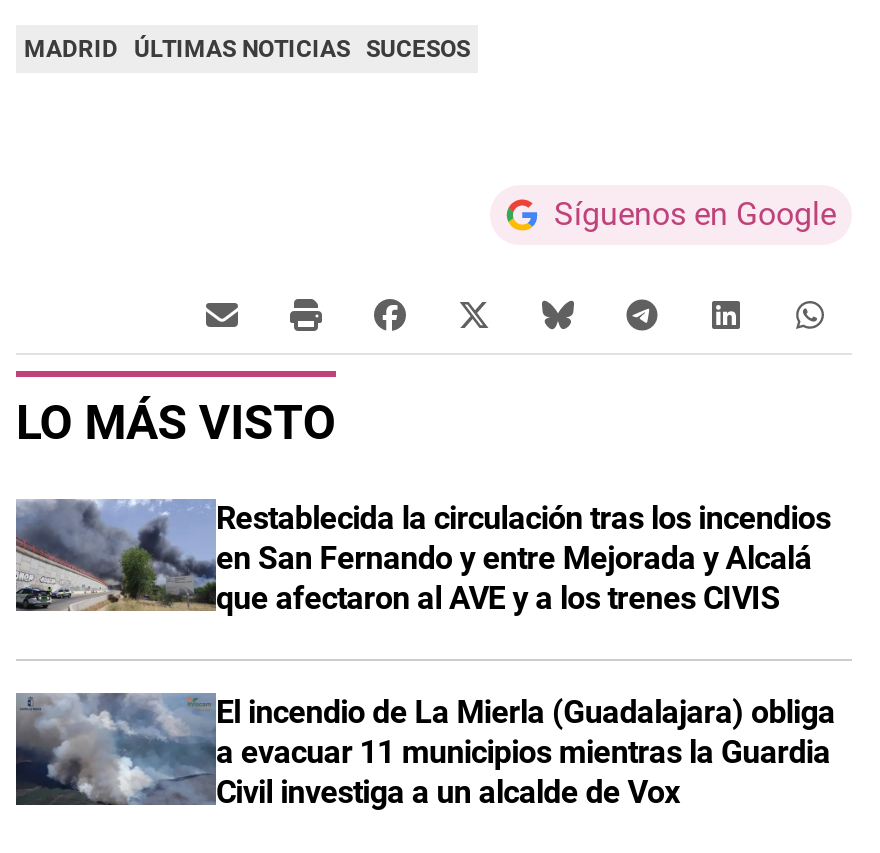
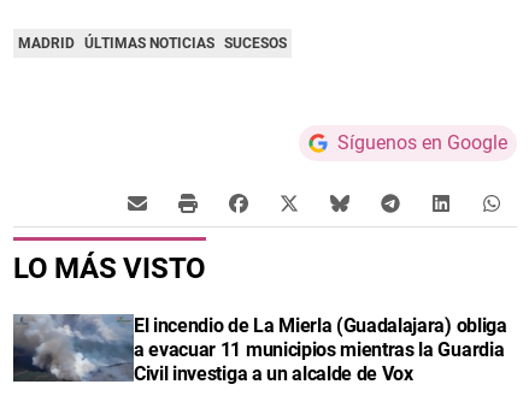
- [image]
- Restablecida la circulación tras los incendios
- en San Fernando y entre Mejorada y Alcalá
- que afectaron al AVE y a los trenes CIVIS
